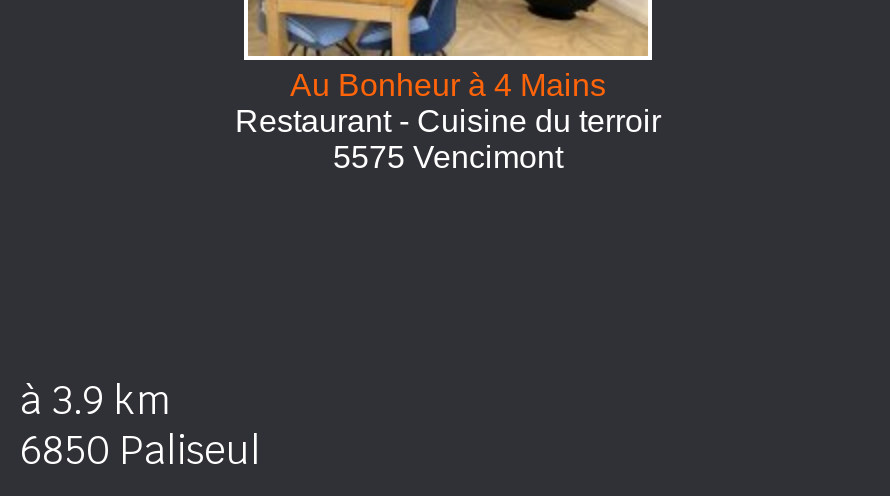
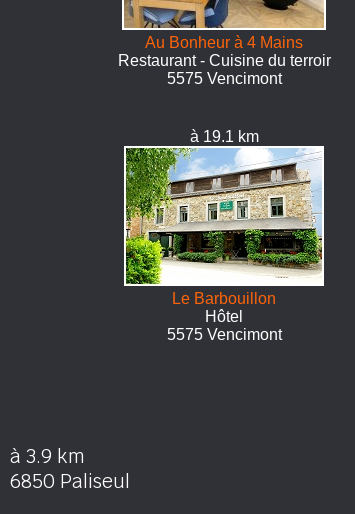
+ [image]
+ Le Barbouillon
+ Hôtel
+ 5575 Vencimont

+ à 19.1 km
